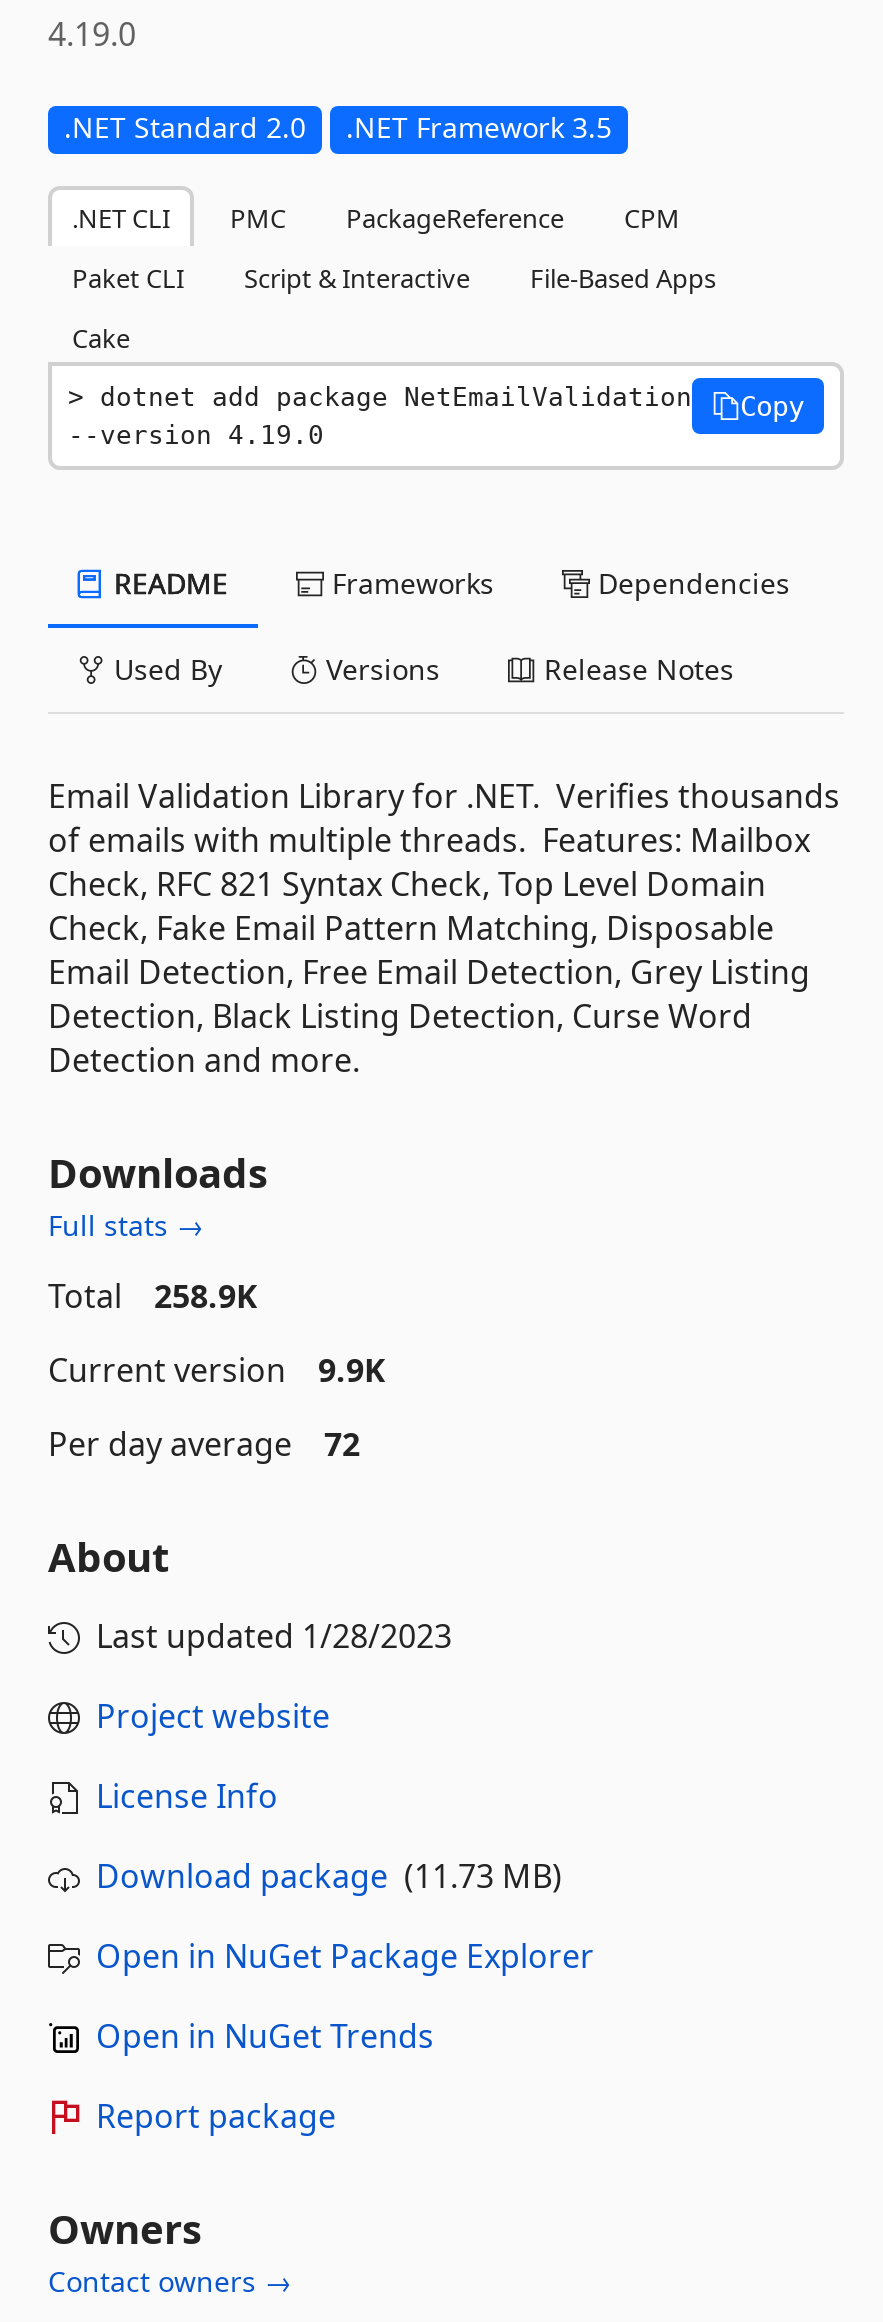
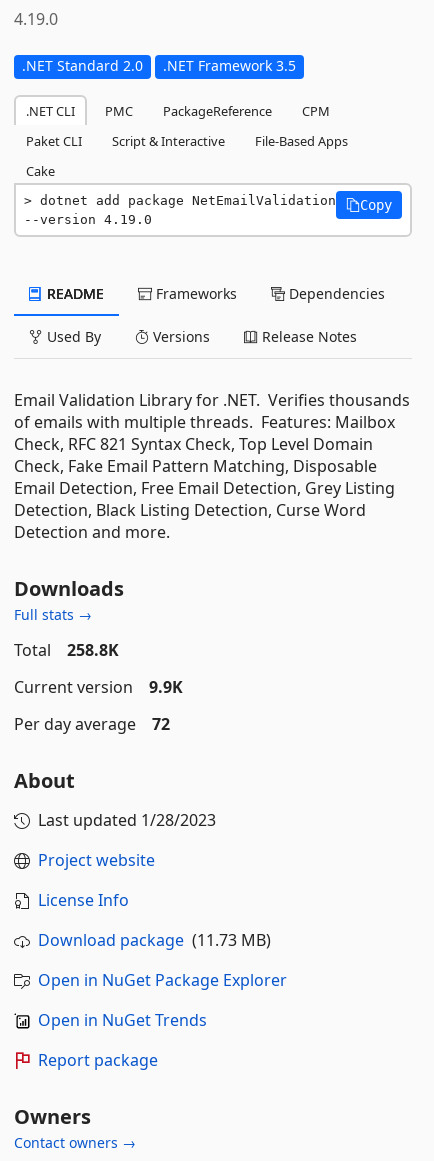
- Total 258.9K
+ Total 258.8K
